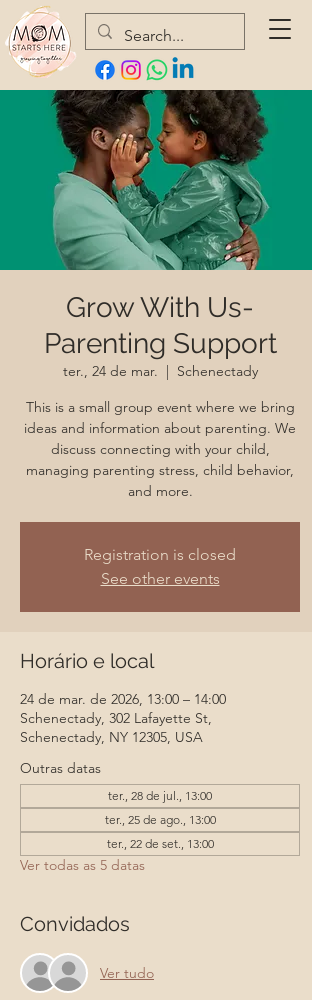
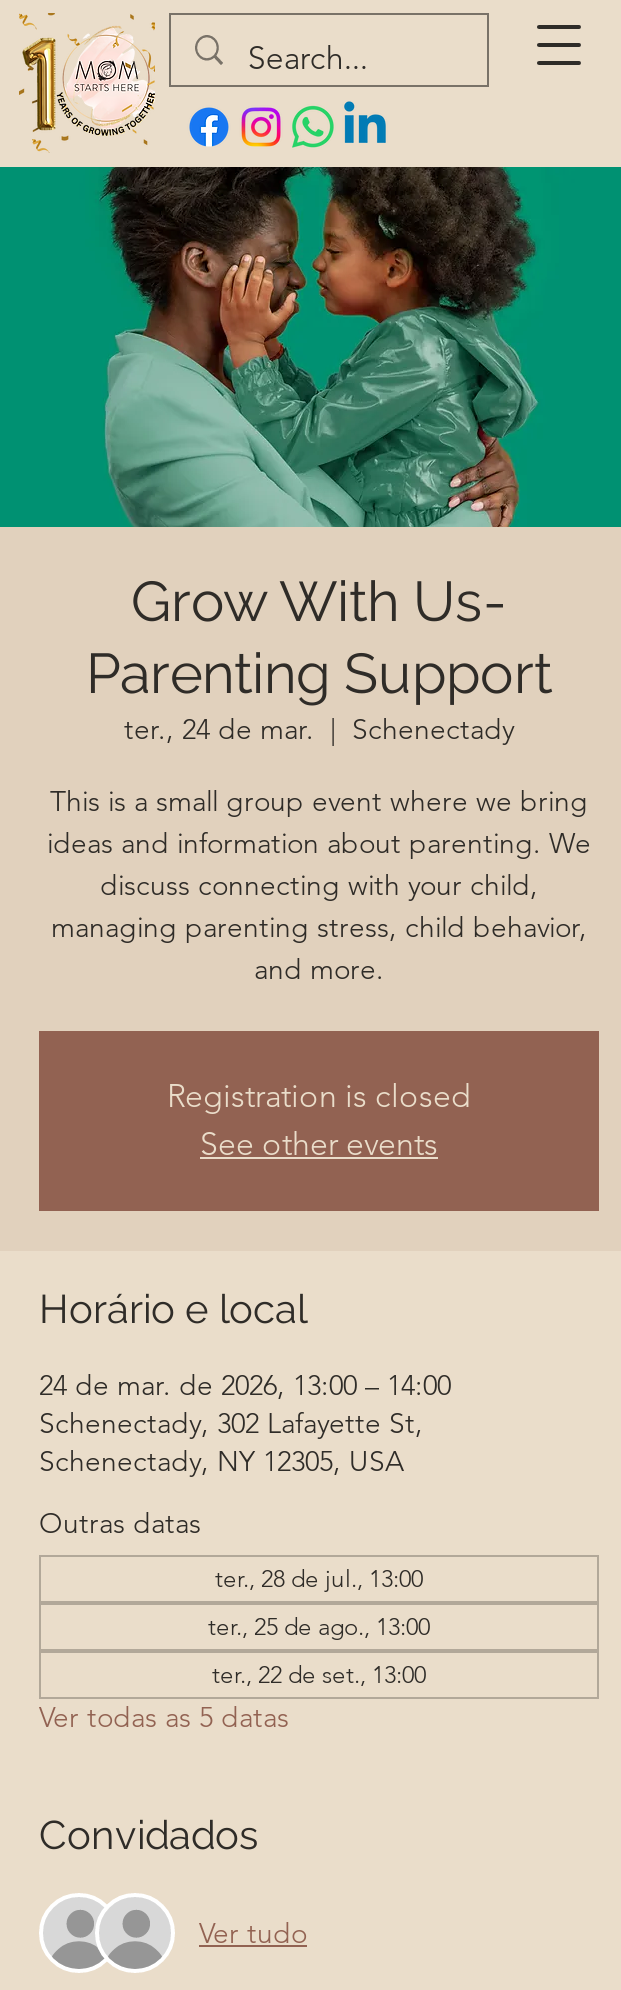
- [image]
+ [image]
